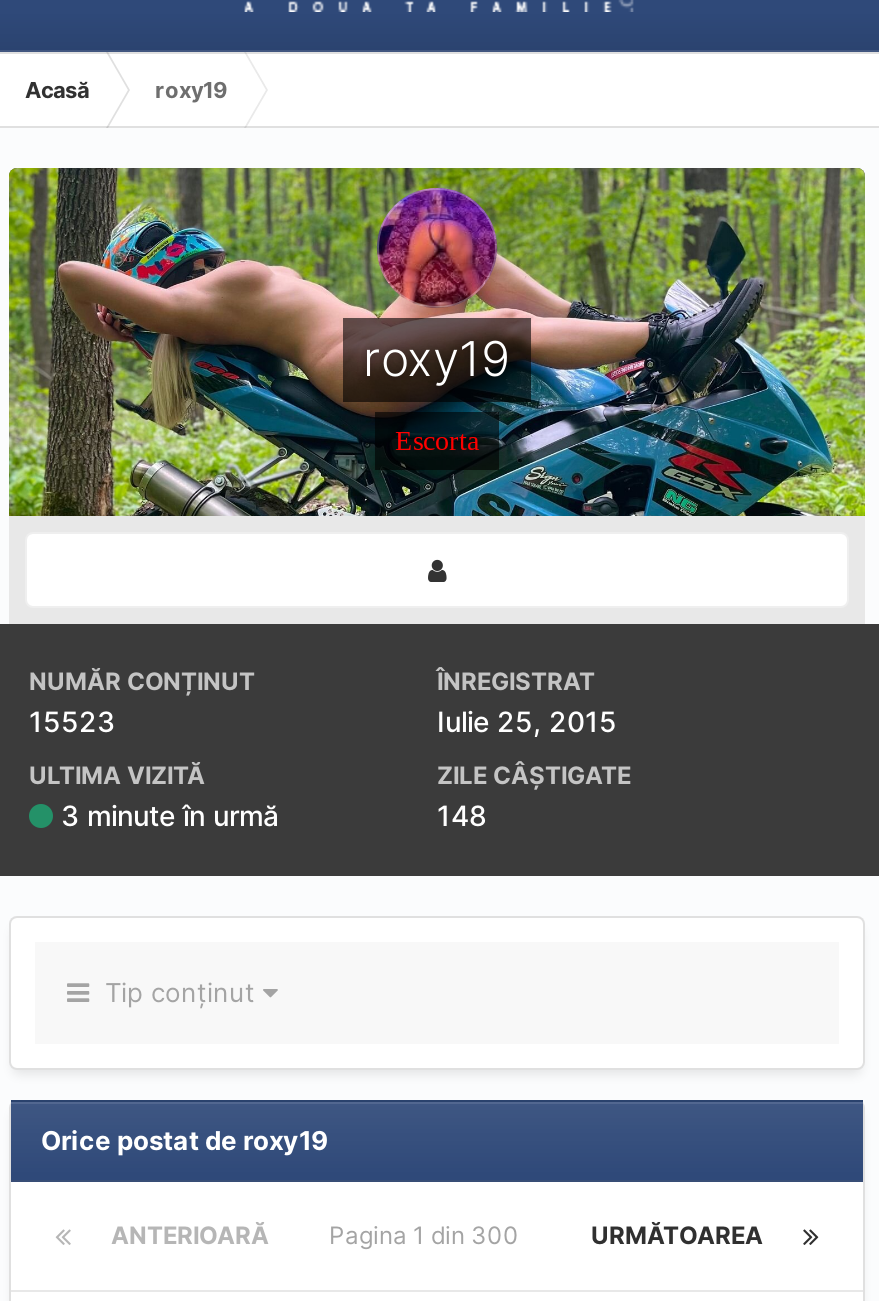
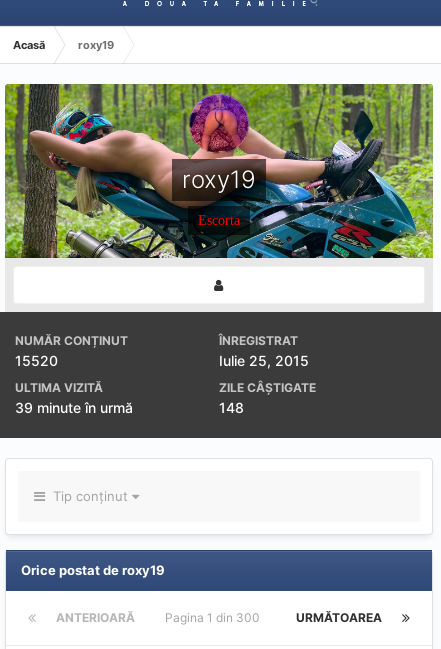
- 15523
+ 15520

- 3 minute în urmă
+ 39 minute în urmă
